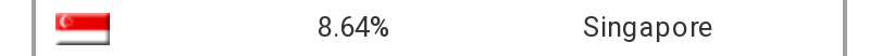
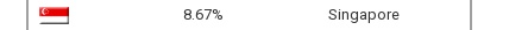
- 8.64%
+ 8.67%
